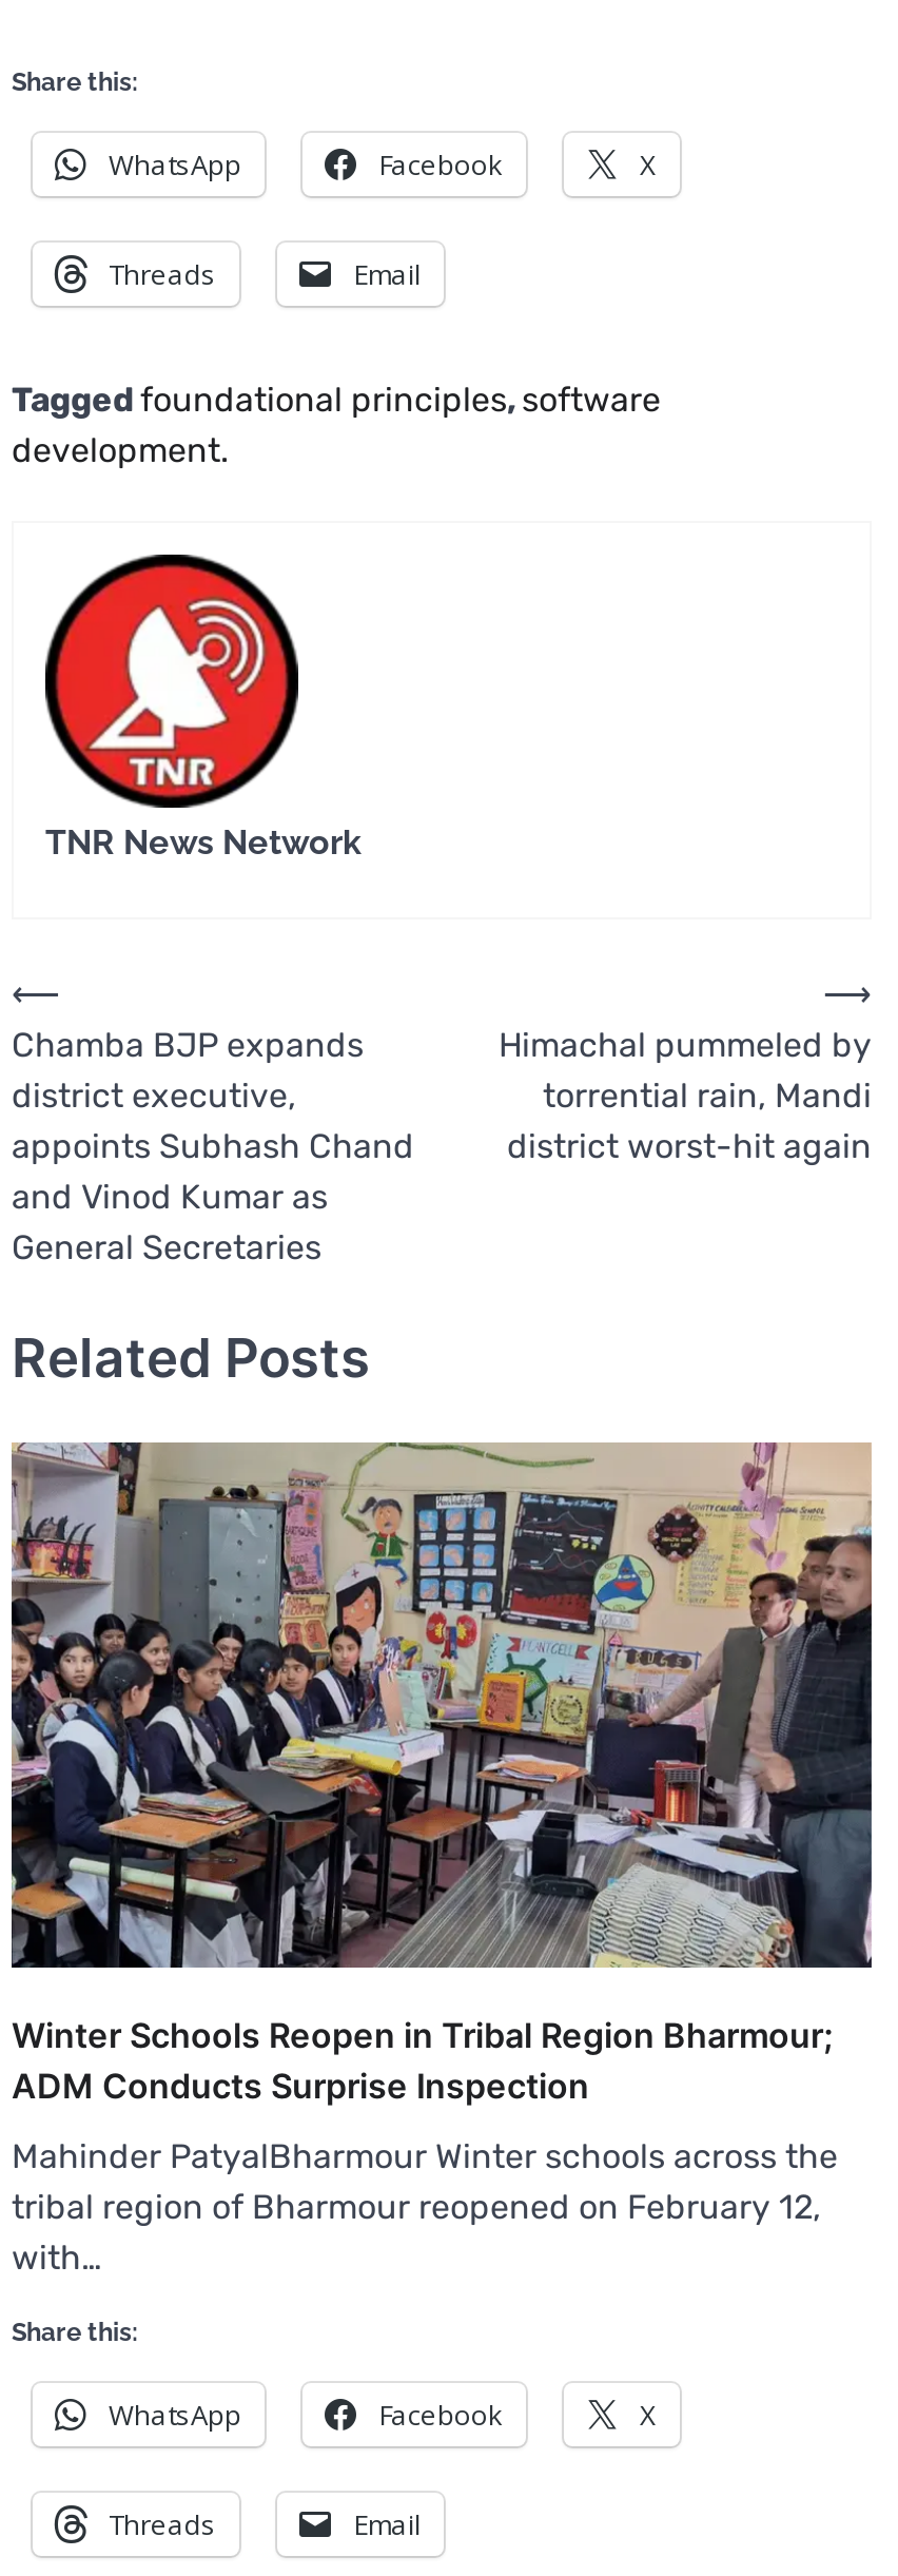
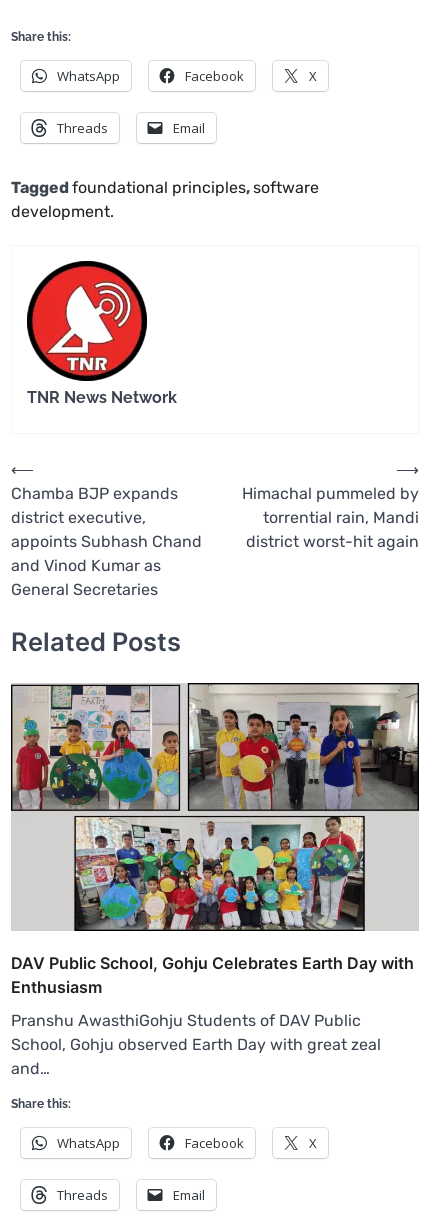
- [image]
- Winter Schools Reopen in Tribal Region Bharmour;
- ADM Conducts Surprise Inspection
+ [image]
+ DAV Public School, Gohju Celebrates Earth Day with
+ Enthusiasm

- Mahinder PatyalBharmour Winter schools across the
- tribal region of Bharmour reopened on February 12,
- with…
+ Pranshu AwasthiGohju Students of DAV Public
+ School, Gohju observed Earth Day with great zeal
+ and…
